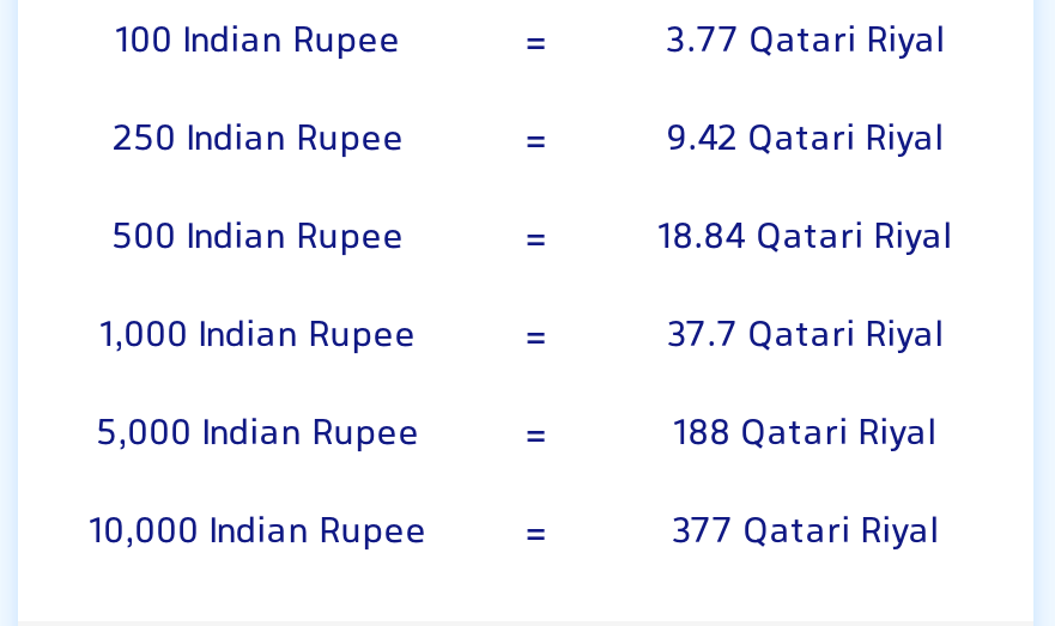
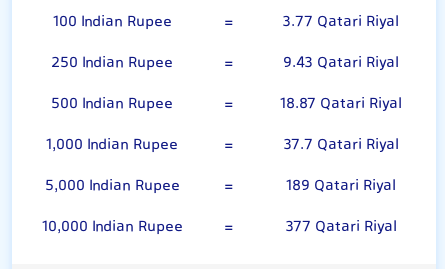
- 9.42 Qatari Riyal
+ 9.43 Qatari Riyal

- 18.84 Qatari Riyal
+ 18.87 Qatari Riyal

- 188 Qatari Riyal
+ 189 Qatari Riyal
